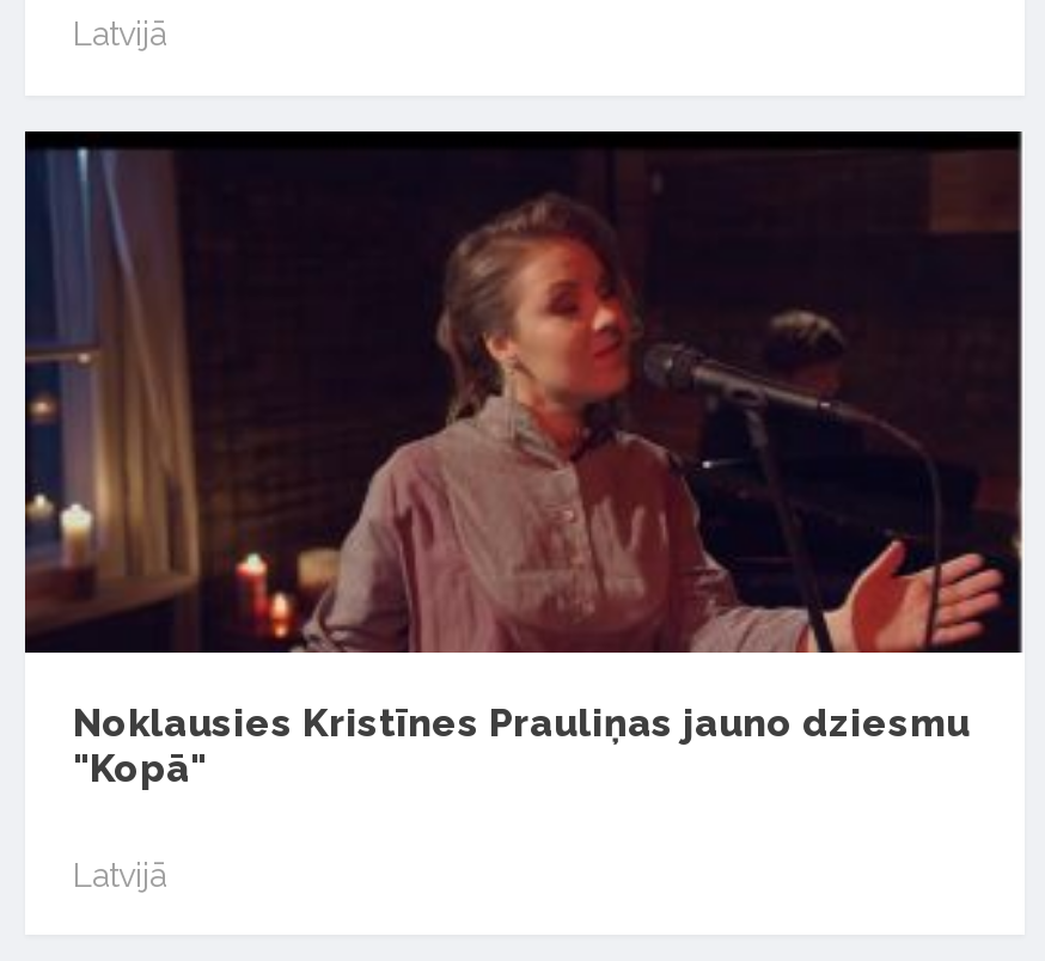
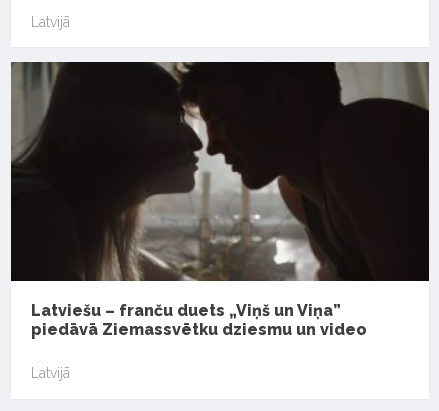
- [image]
- Noklausies Kristīnes Prauliņas jauno dziesmu
- "Kopā"
+ [image]
+ Latviešu – franču duets „Viņš un Viņa”
+ piedāvā Ziemassvētku dziesmu un video
